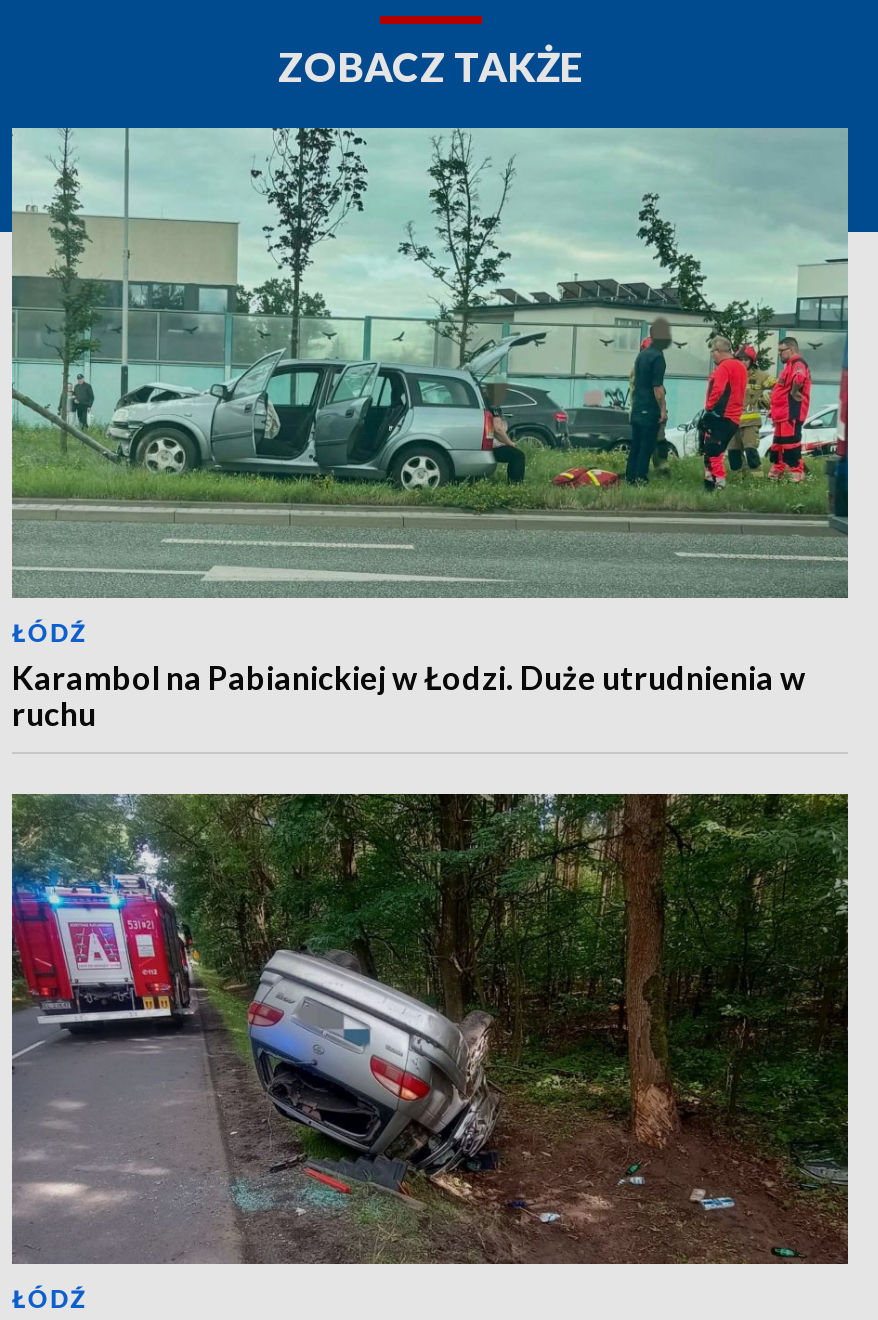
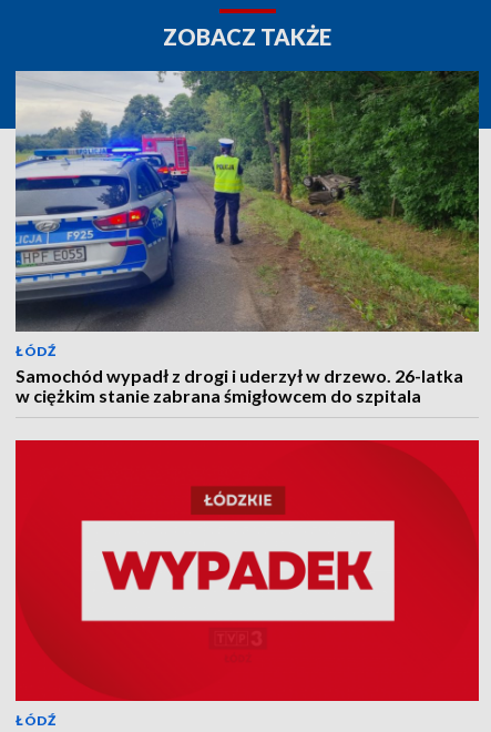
- [image]
- Karambol na Pabianickiej w Łodzi. Duże utrudnienia w
- ruchu
+ [image]
+ Samochód wypadł z drogi i uderzył w drzewo. 26-latka
+ w ciężkim stanie zabrana śmigłowcem do szpitala

- [image]
+ [image]
